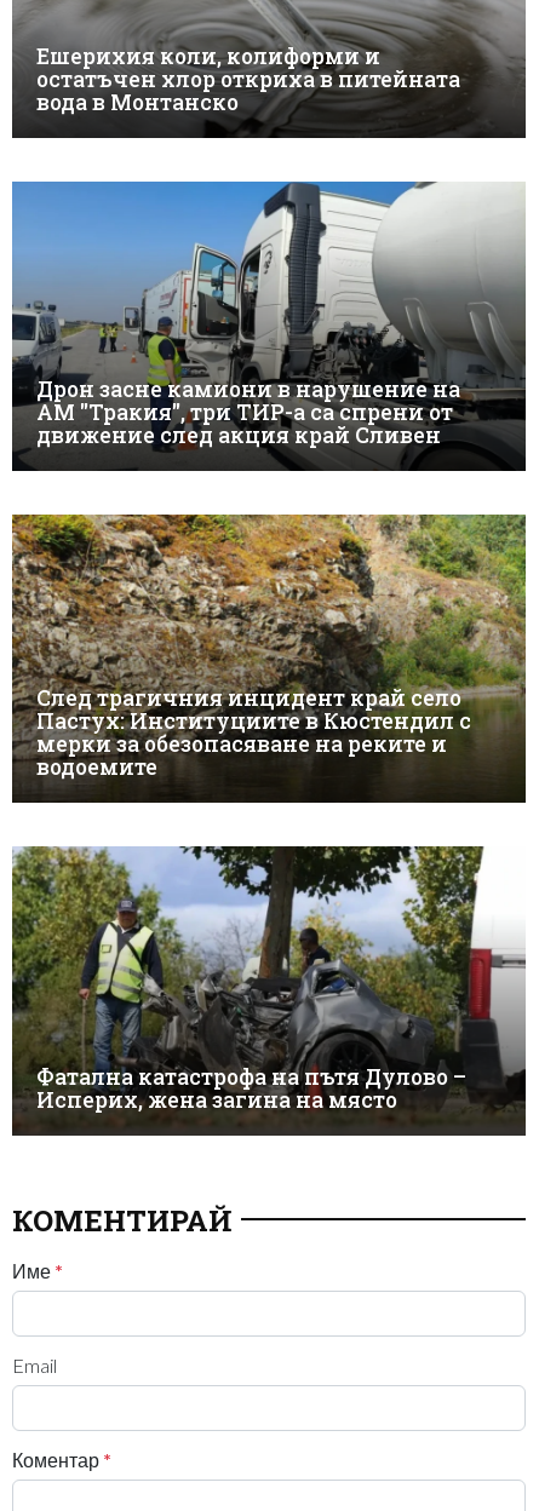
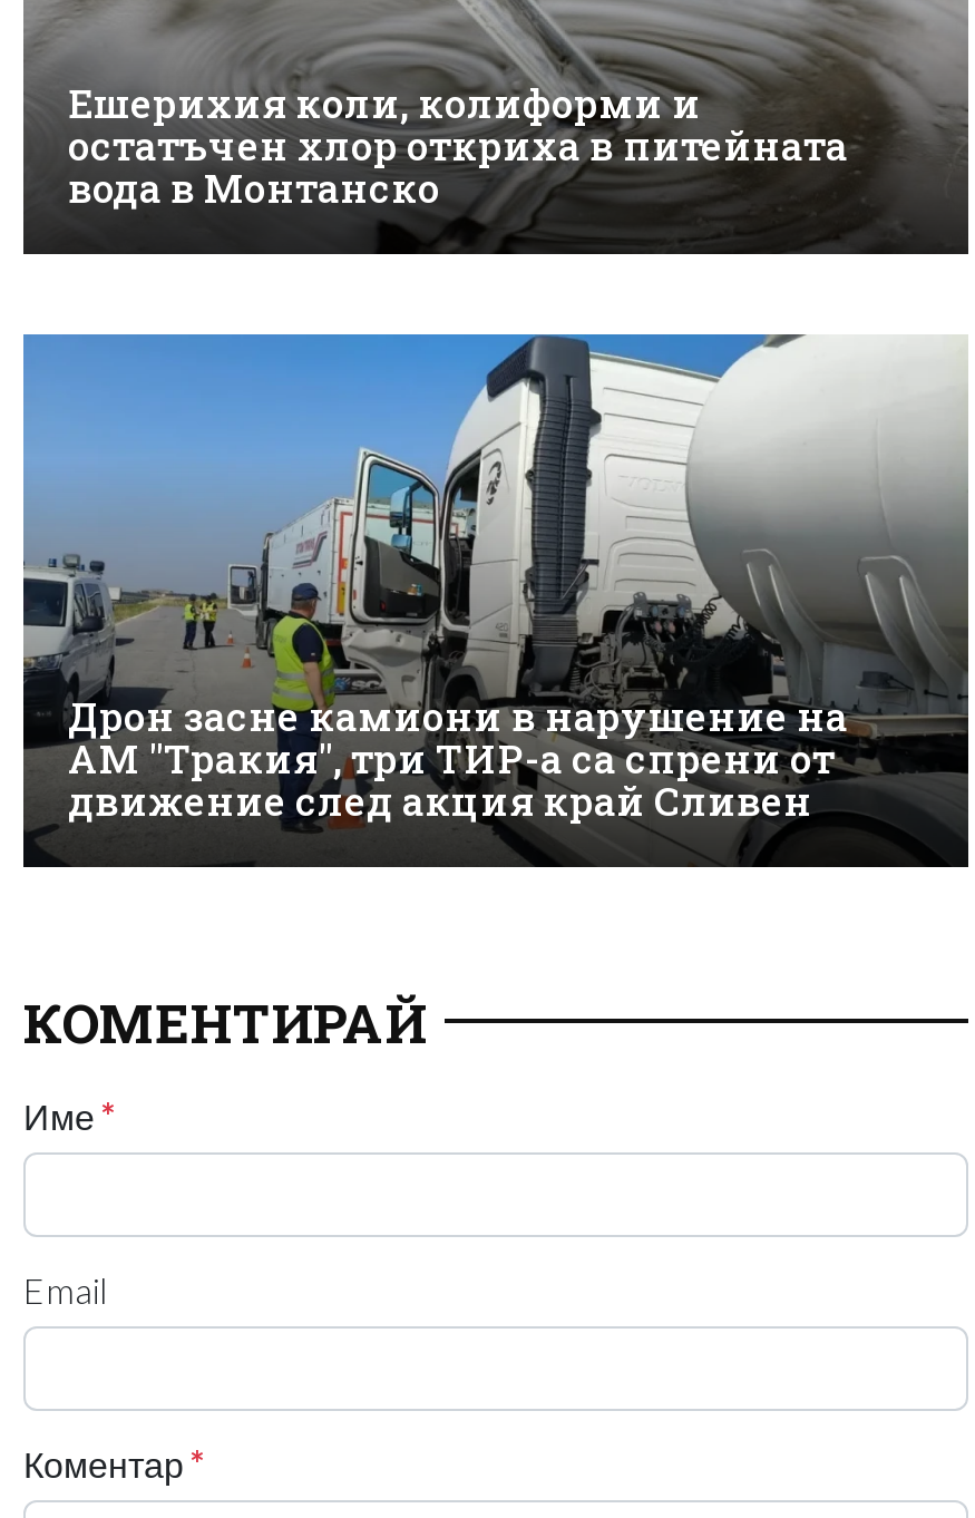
- [image]
- След трагичния инцидент край село
- Пастух: Институциите в Кюстендил с
- мерки за обезопасяване на реките и
- водоемите

- [image]
- Фатална катастрофа на пътя Дулово –
- Исперих, жена загина на място
